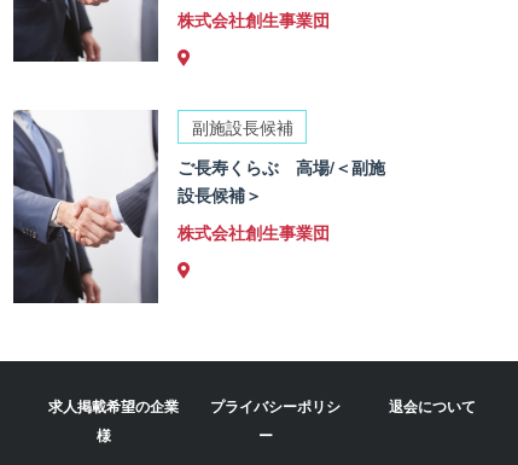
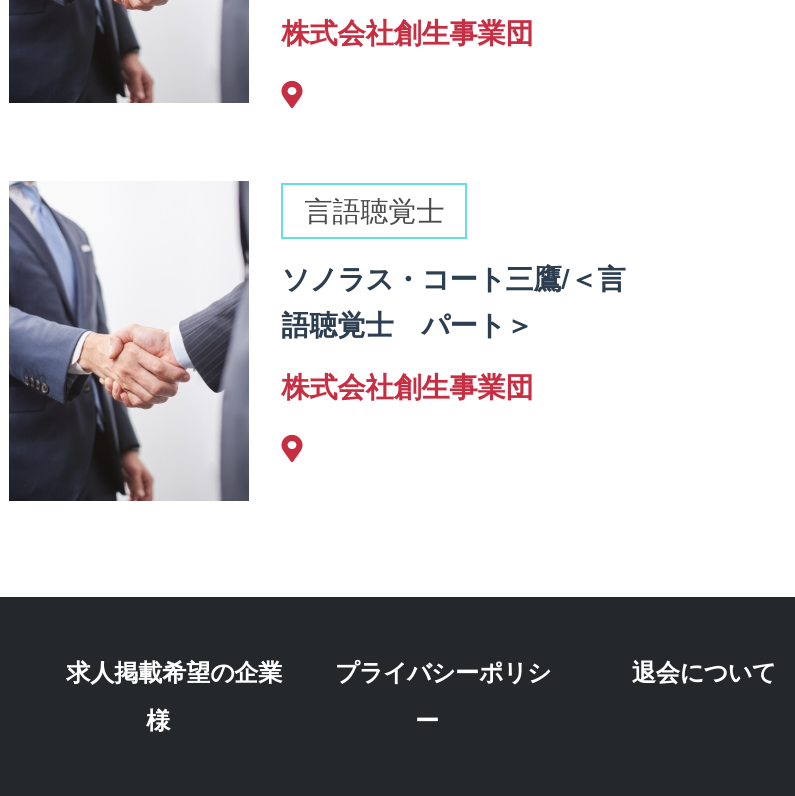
- 副施設長候補
+ 言語聴覚士

- ご長寿くらぶ 高場/＜副施
- 設長候補＞
+ ソノラス・コート三鷹/＜言
+ 語聴覚士 パート＞
